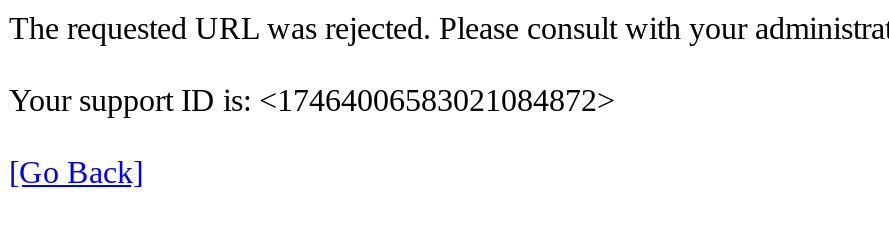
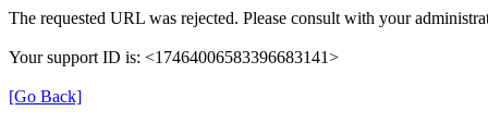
- Your support ID is: <17464006583021084872>
+ Your support ID is: <17464006583396683141>
